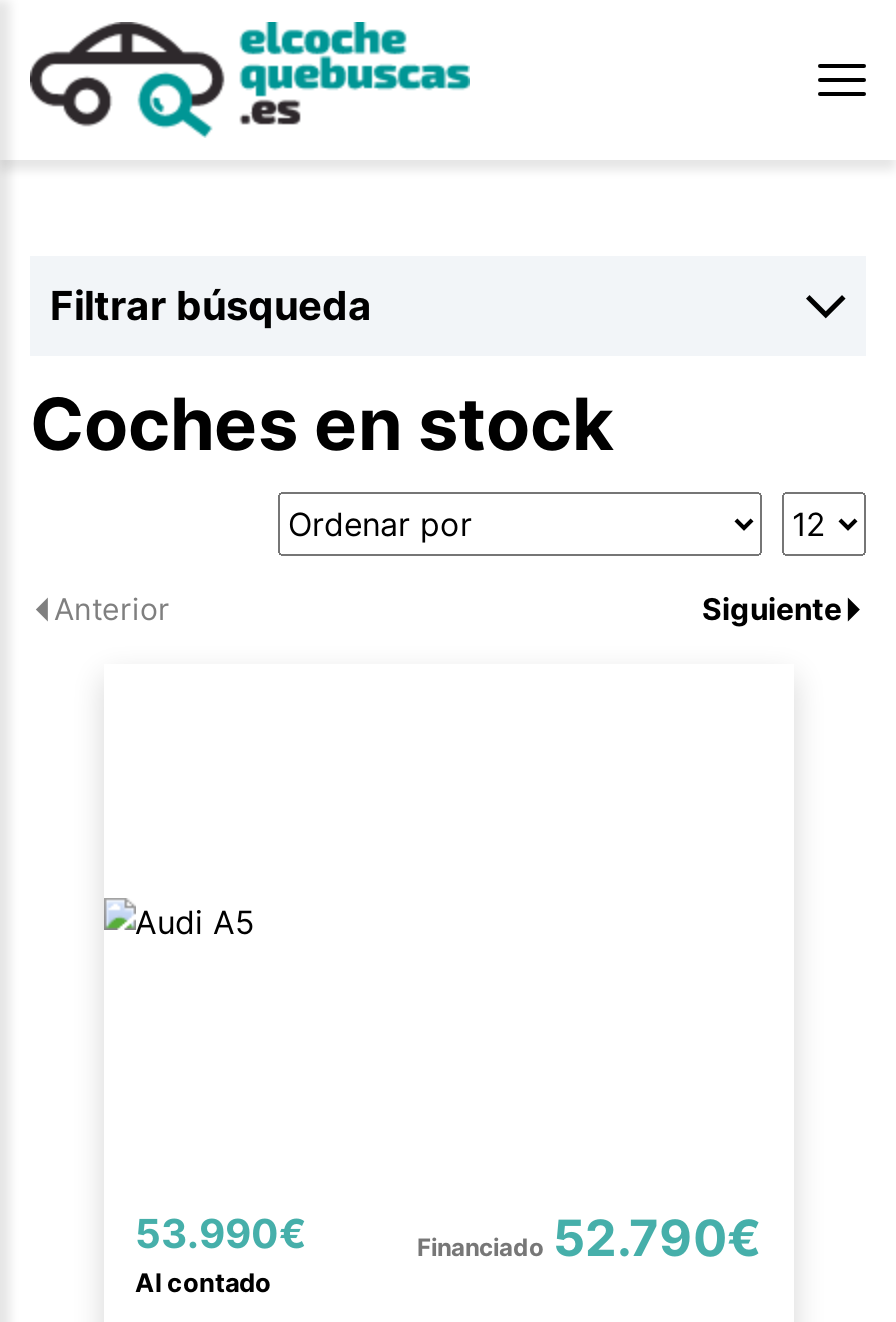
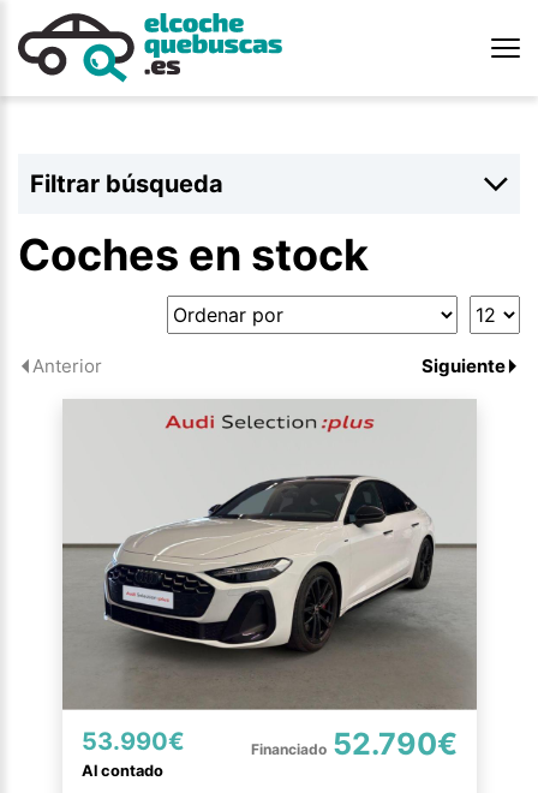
+ [image]
